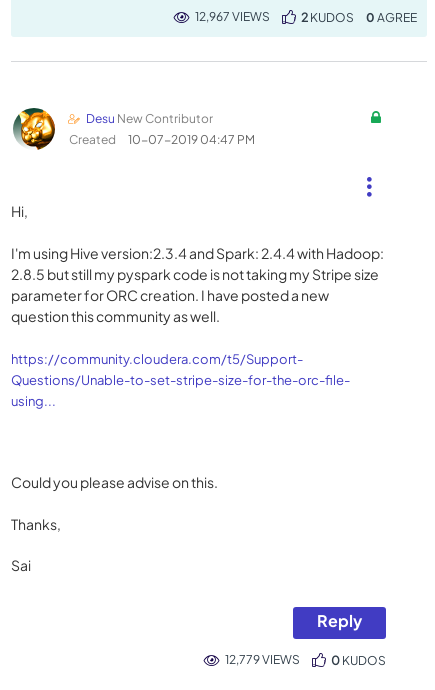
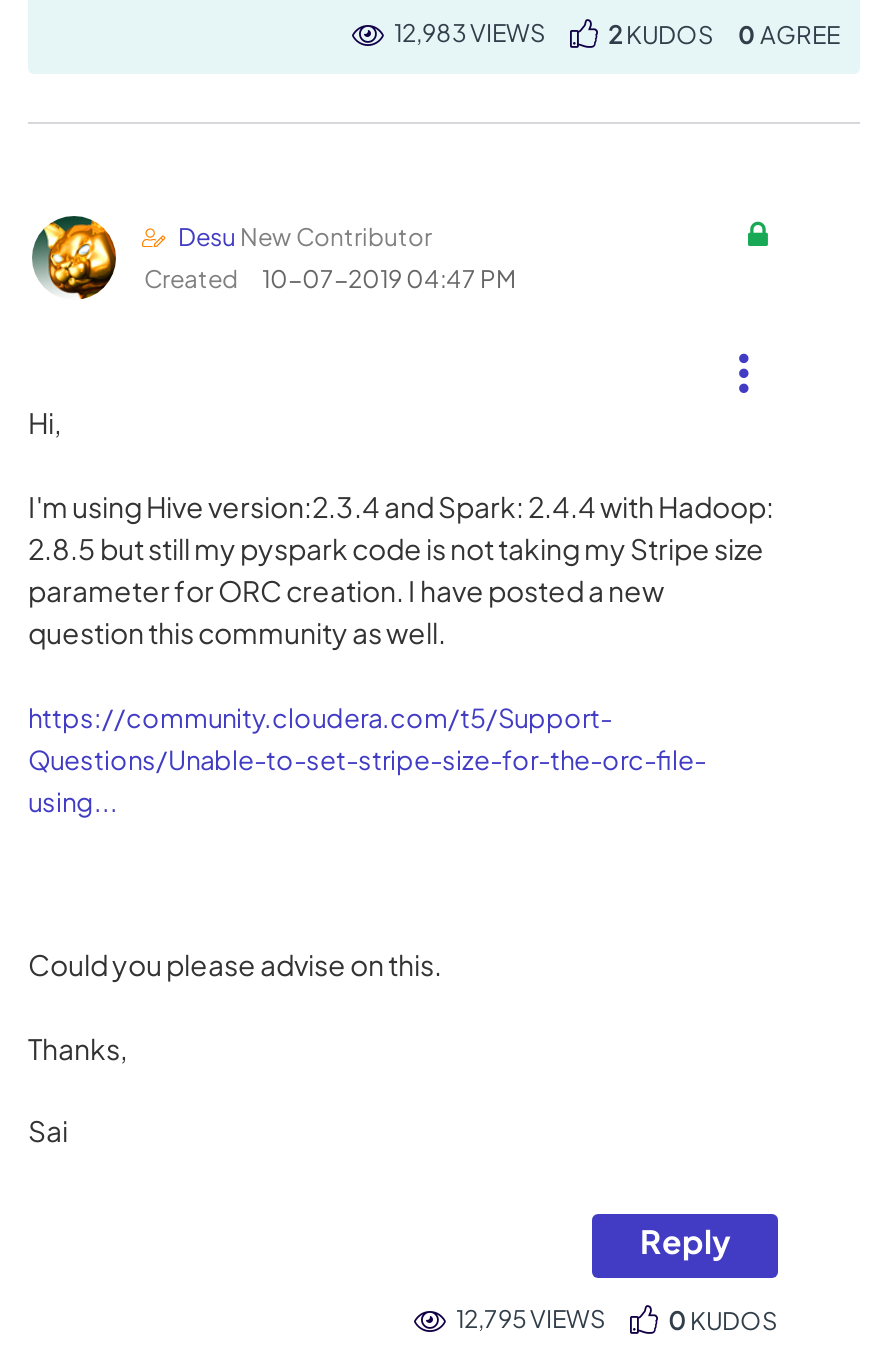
- 12,967 VIEWS
+ 12,983 VIEWS

- 12,779 VIEWS
+ 12,795 VIEWS
